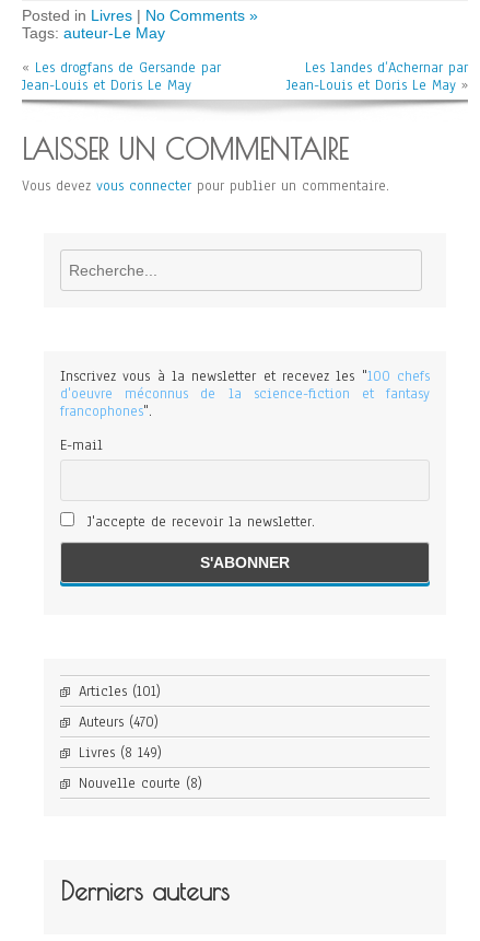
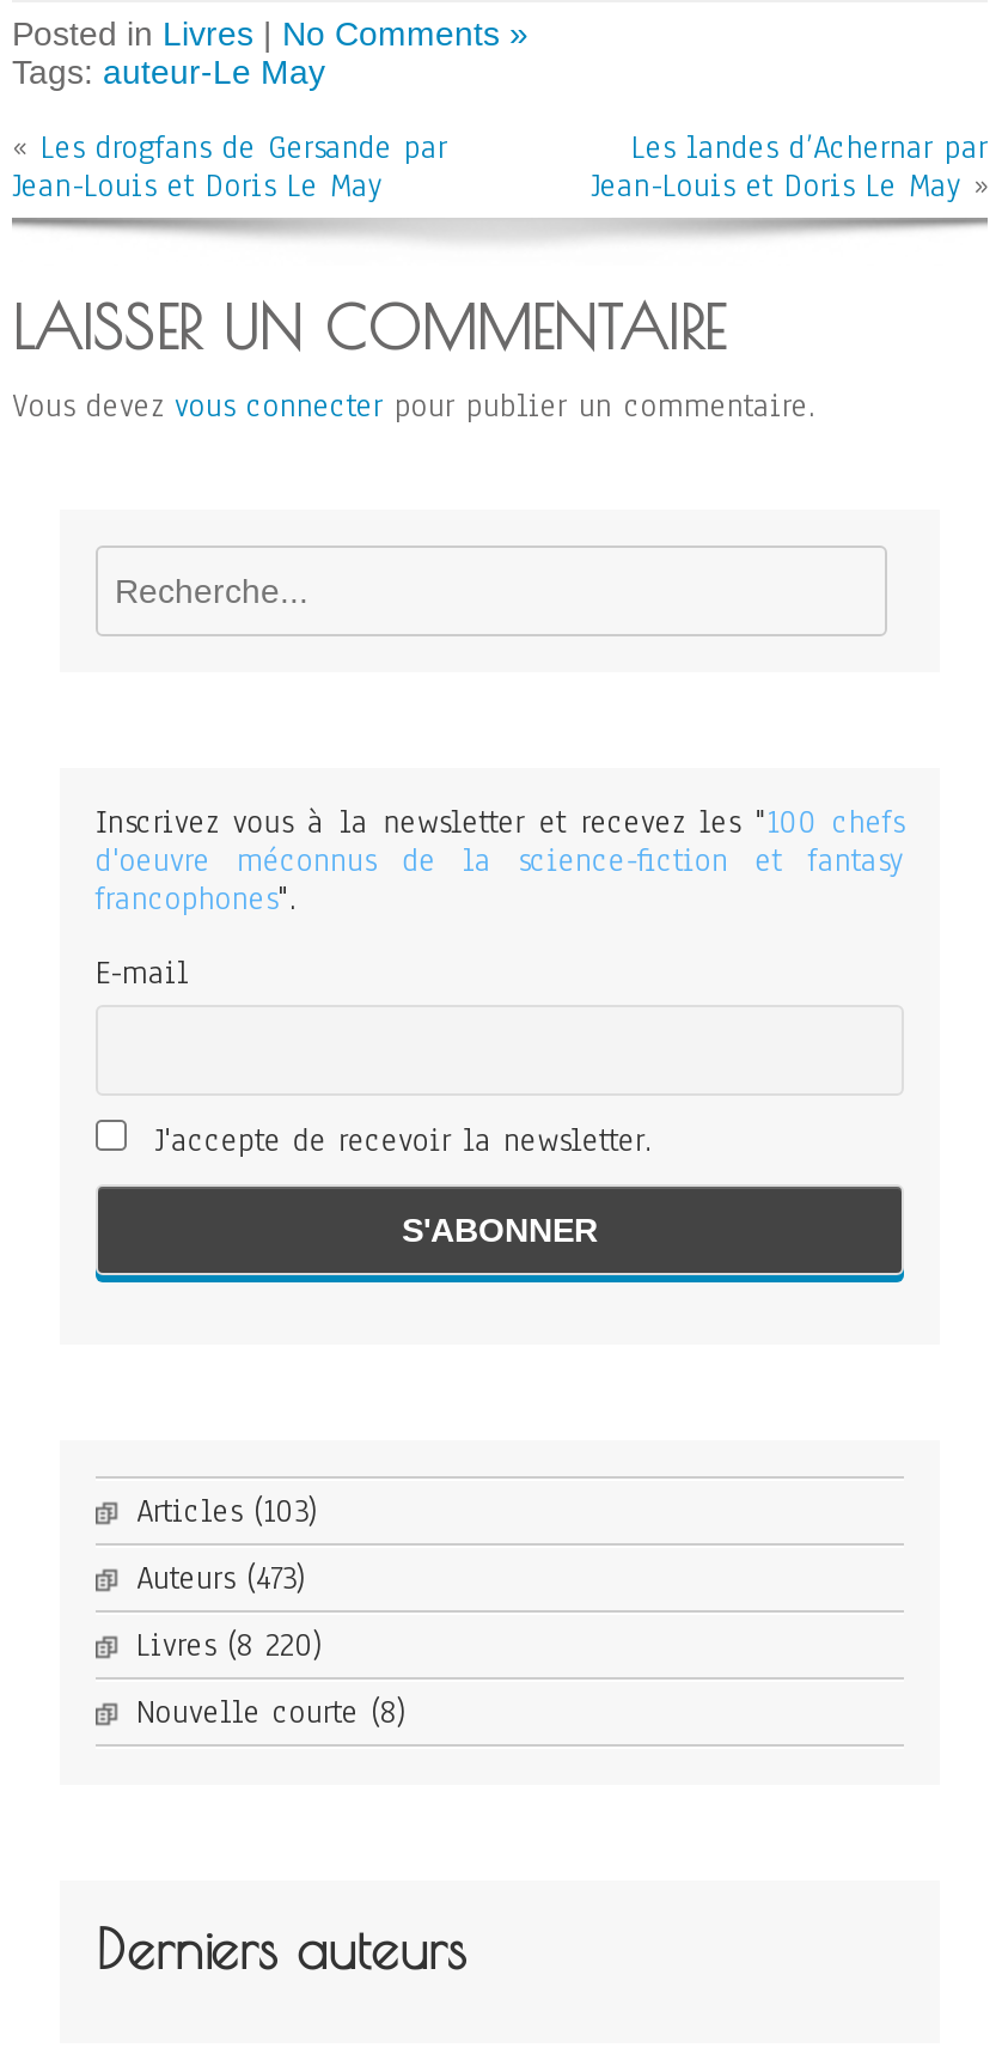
- Articles (101)
+ Articles (103)

- Auteurs (470)
+ Auteurs (473)

- Livres (8 149)
+ Livres (8 220)
